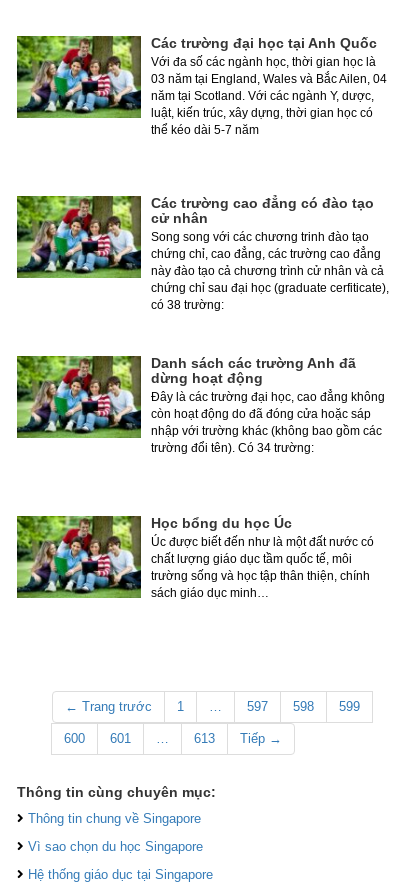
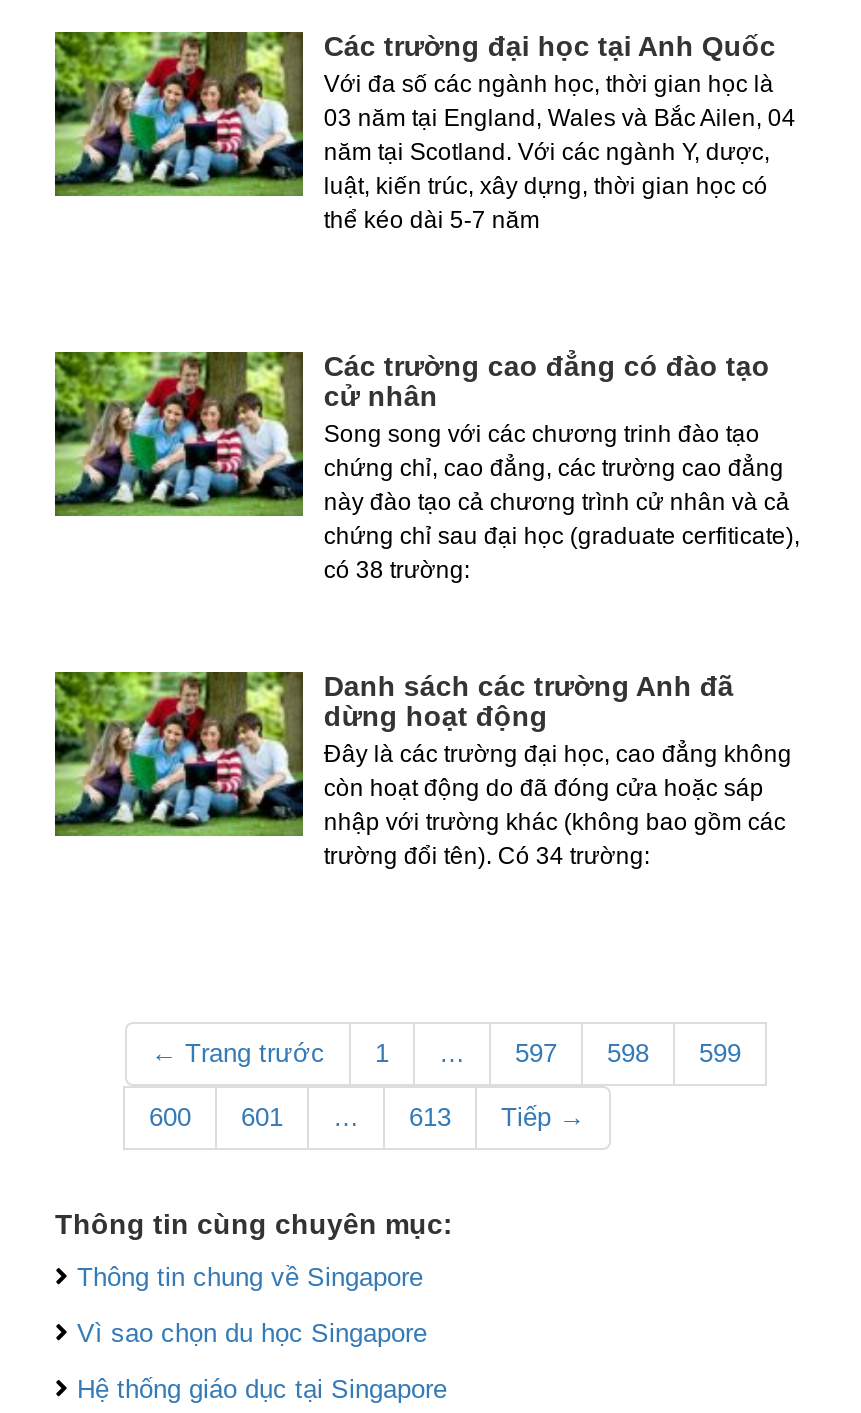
- Học bổng du học Úc
- Úc được biết đến như là một đất nước có
- chất lượng giáo dục tầm quốc tế, môi
- trường sống và học tập thân thiện, chính
- sách giáo dục minh…
